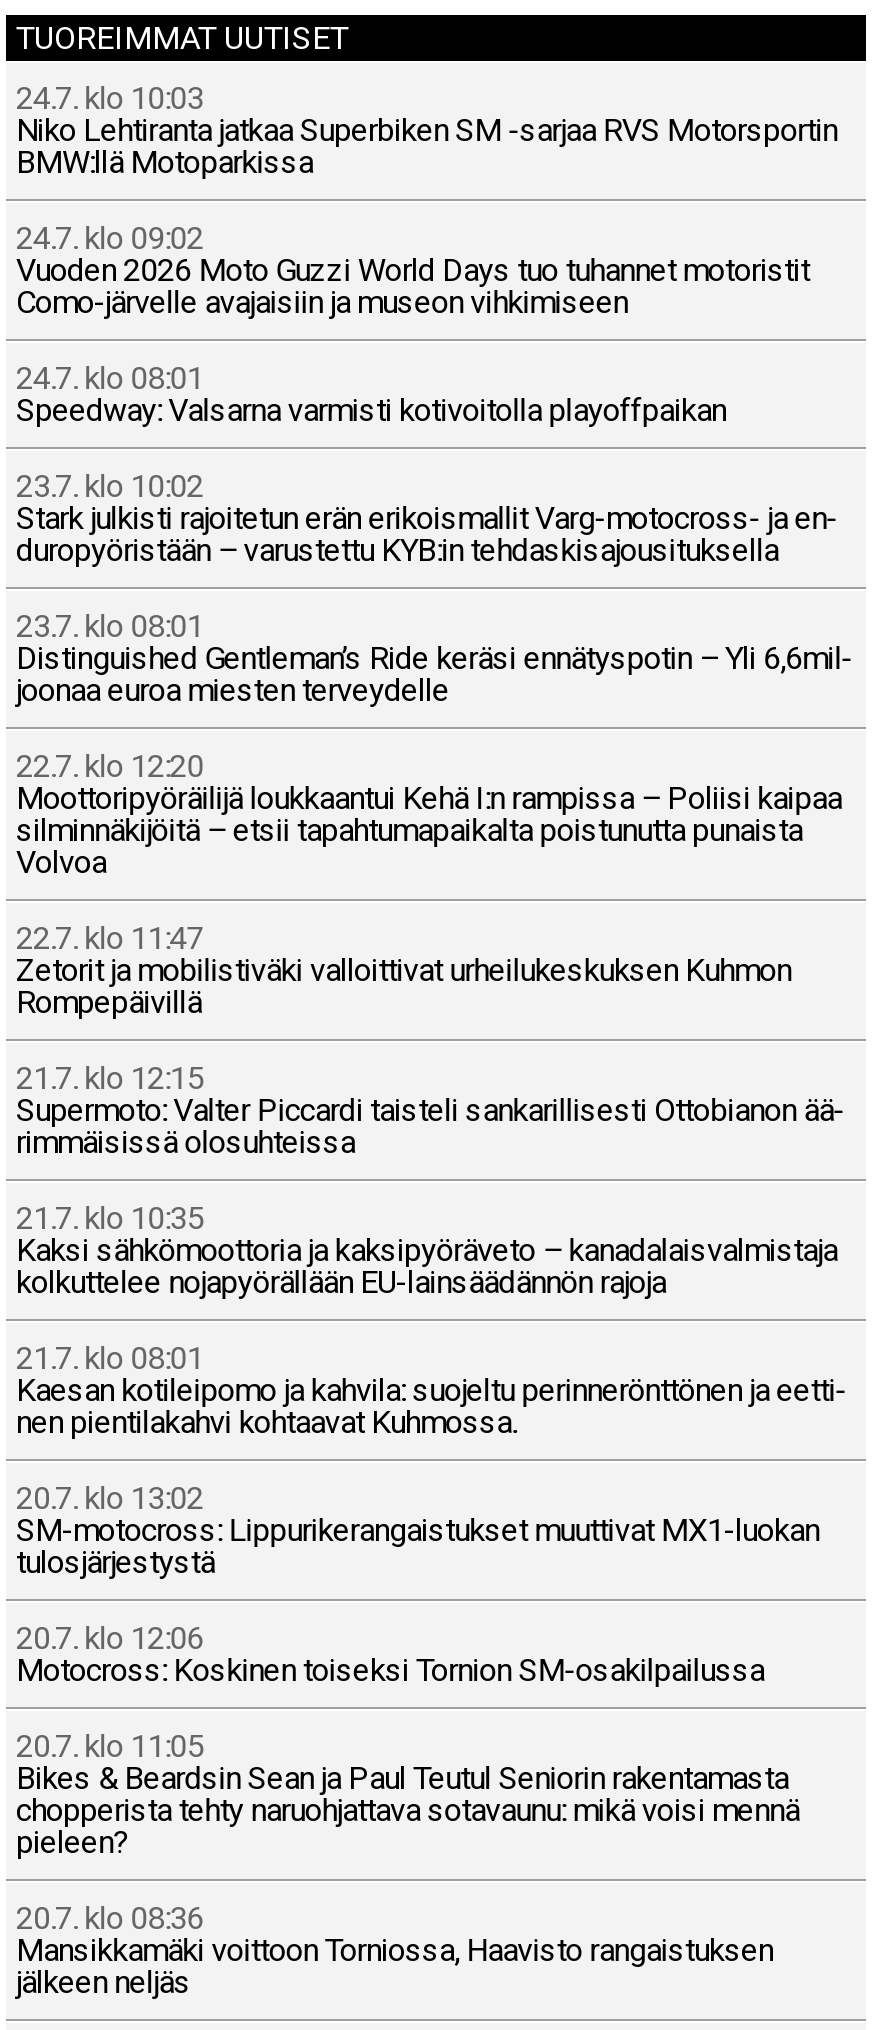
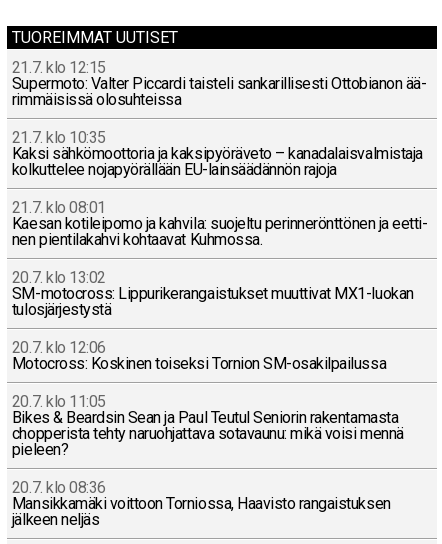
- 24.7. klo 10:03
- Niko Lehtiranta jatkaa Superbiken SM -sarjaa RVS Motorsportin
- BMW:llä Motoparkissa
- 24.7. klo 09:02
- Vuoden 2026 Moto Guzzi World Days tuo tuhannet motoristit
- Como-järvelle avajaisiin ja museon vihkimiseen
- 24.7. klo 08:01
- Speedway: Valsarna varmisti kotivoitolla playoffpaikan
- 23.7. klo 10:02
- Stark julkisti rajoitetun erän erikoismallit Varg-motocross- ja en
- duropyöristään – varustettu KYB:in tehdaskisajousituksella
- 23.7. klo 08:01
- Distinguished Gentleman’s Ride keräsi ennätyspotin – Yli 6,6mil
- joonaa euroa miesten terveydelle
- 22.7. klo 12:20
- Moottoripyöräilijä loukkaantui Kehä I:n rampissa – Poliisi kaipaa
- silminnäkijöitä – etsii tapahtumapaikalta poistunutta punaista
- Volvoa
- 22.7. klo 11:47
- Zetorit ja mobilistiväki valloittivat urheilukeskuksen Kuhmon
- Rompepäivillä
